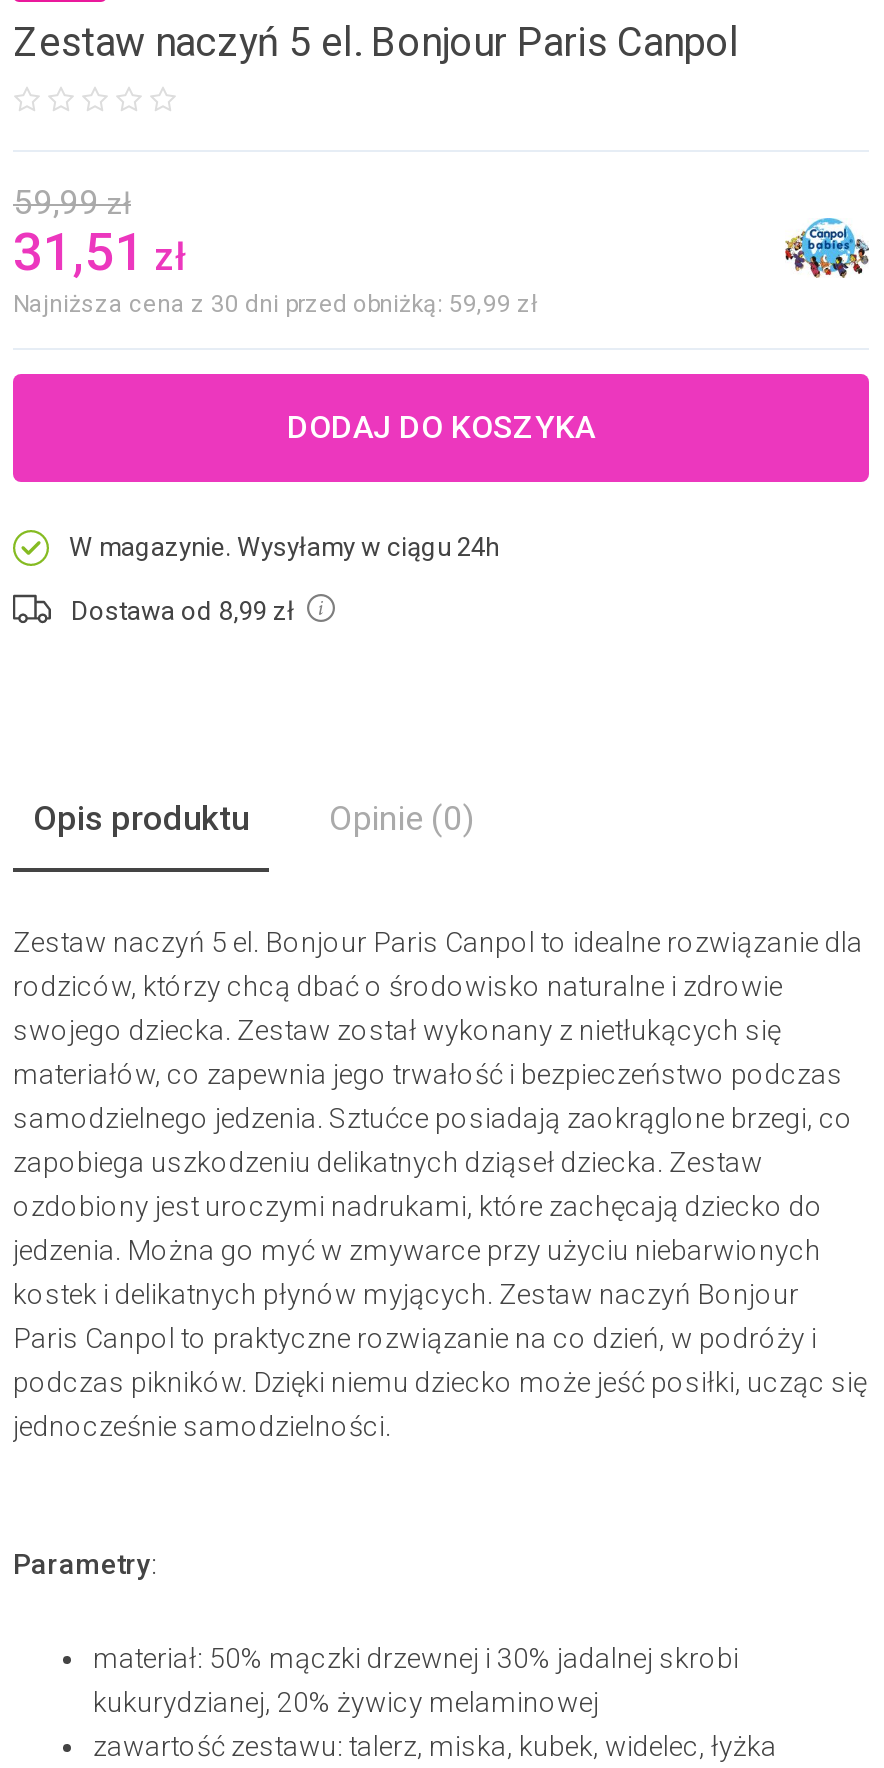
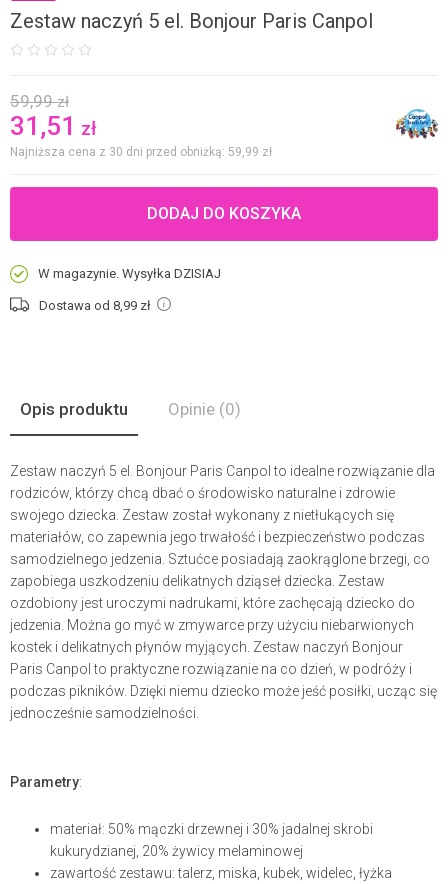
- W magazynie. Wysyłamy w ciągu 24h
+ W magazynie. Wysyłka DZISIAJ
